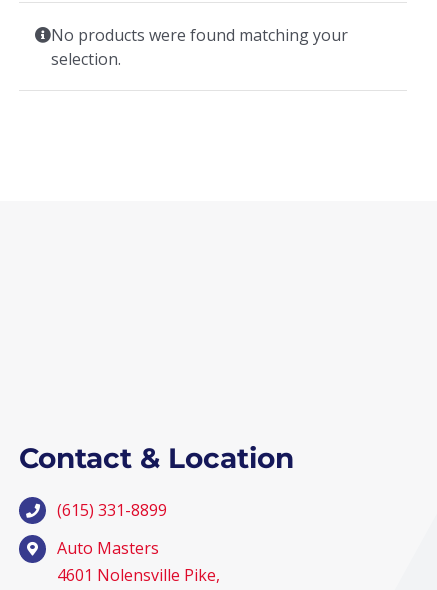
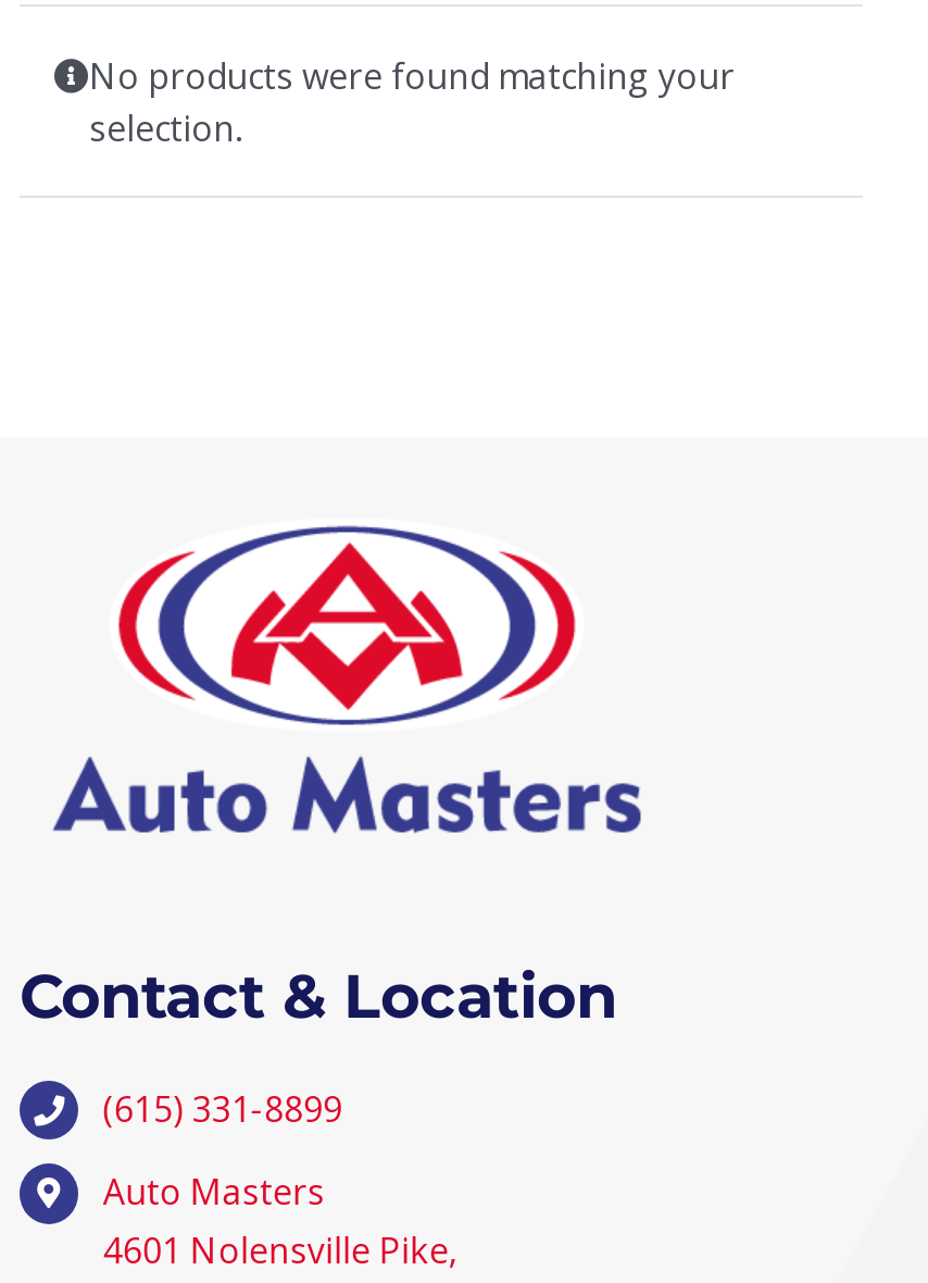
+ [image]

+ [image]

+ [image]
